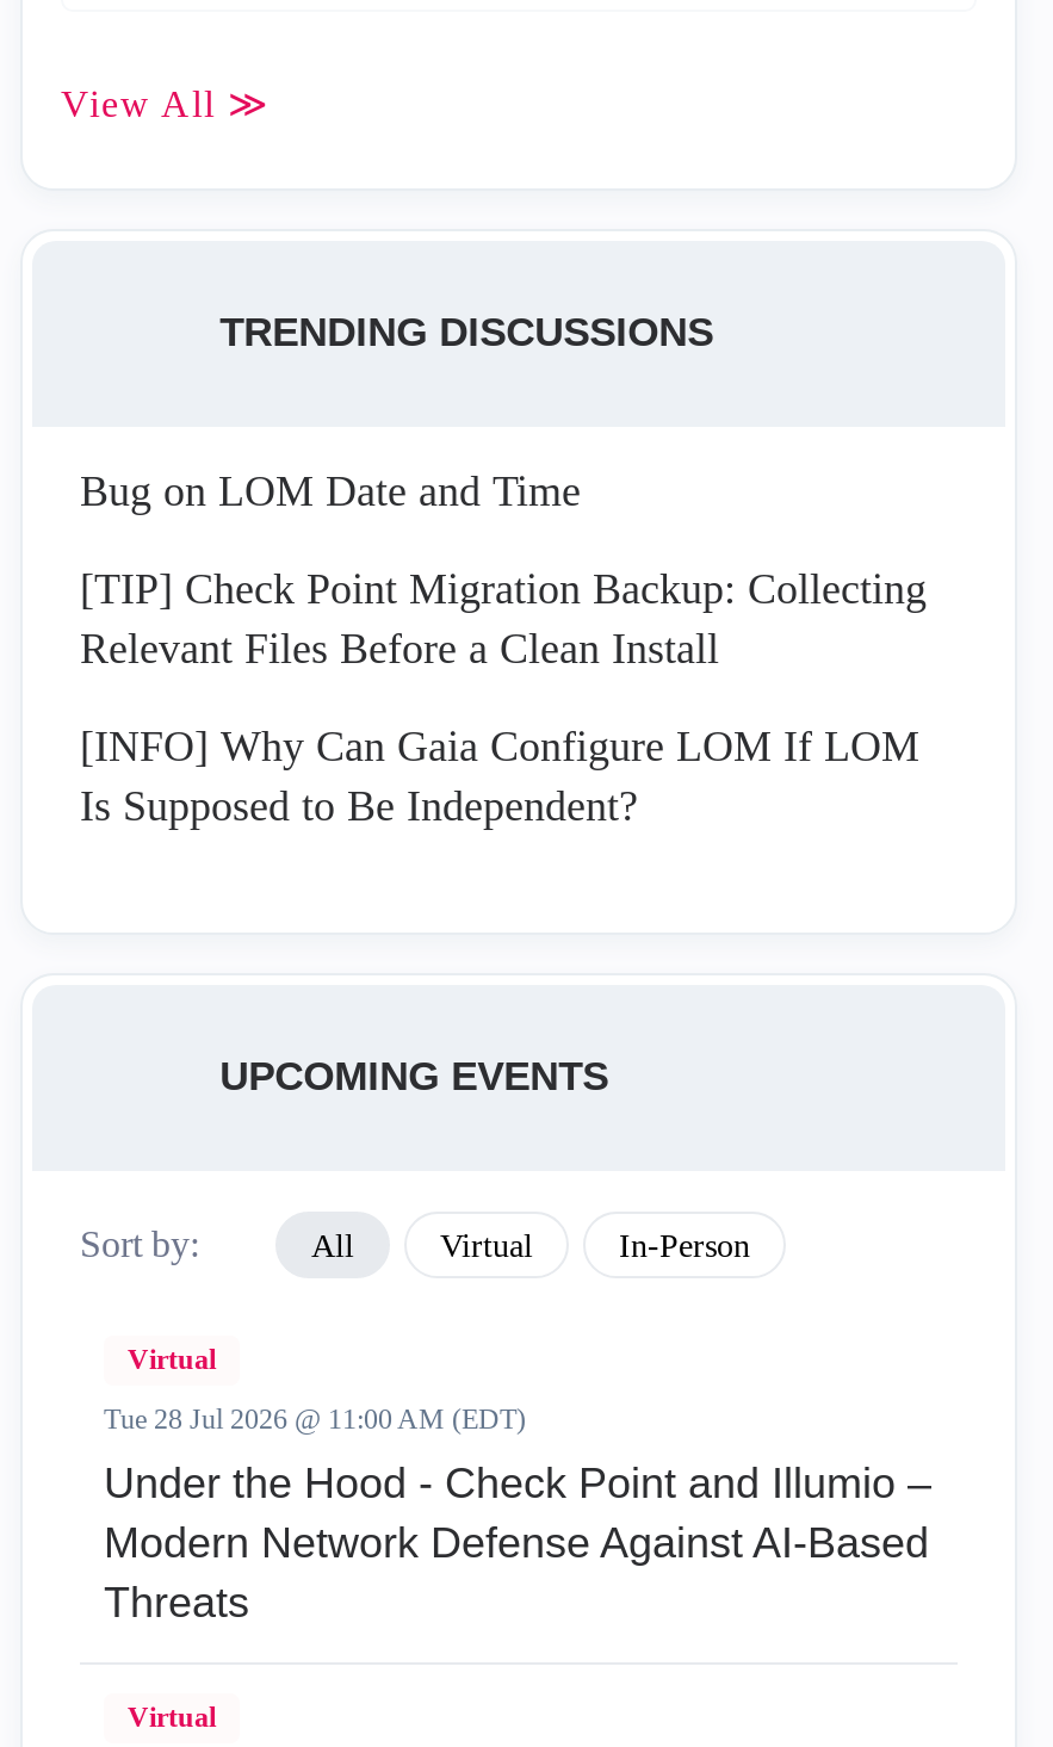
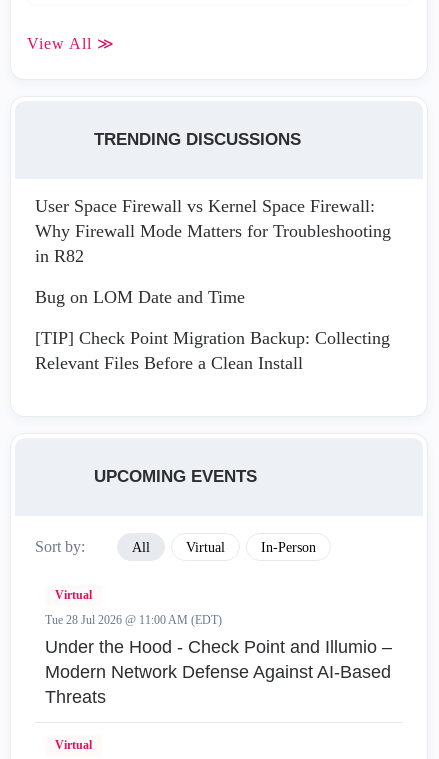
+ User Space Firewall vs Kernel Space Firewall:
+ Why Firewall Mode Matters for Troubleshooting
+ in R82

moved down: Bug on LOM Date and Time | [TIP] Check Point Migration Backup: Collecting | Relevant Files Before a Clean Install

- [INFO] Why Can Gaia Configure LOM If LOM
- Is Supposed to Be Independent?
